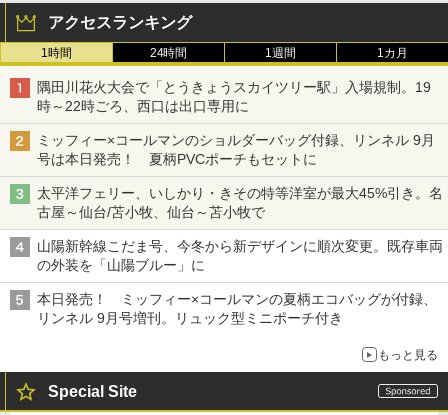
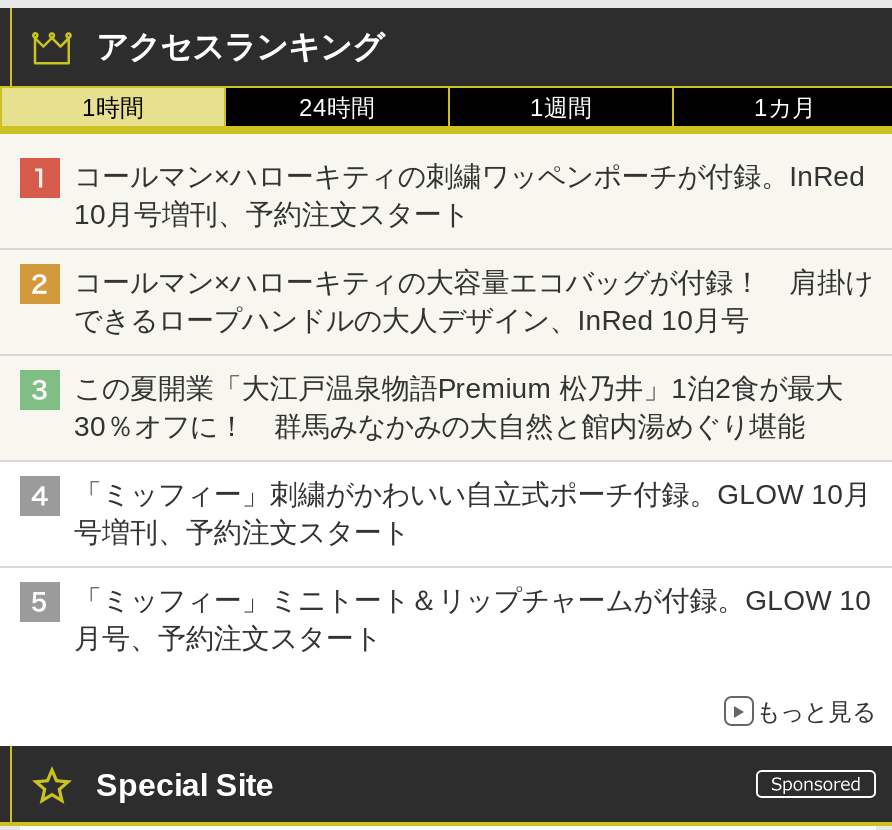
- 隅田川花火大会で「とうきょうスカイツリー駅」入場規制。19
- 時～22時ごろ、西口は出口専用に
+ コールマン×ハローキティの刺繍ワッペンポーチが付録。InRed
+ 10月号増刊、予約注文スタート

- ミッフィー×コールマンのショルダーバッグ付録、リンネル 9月
- 号は本日発売！ 夏柄PVCポーチもセットに
+ コールマン×ハローキティの大容量エコバッグが付録！ 肩掛け
+ できるロープハンドルの大人デザイン、InRed 10月号

- 太平洋フェリー、いしかり・きその特等洋室が最大45%引き。名
- 古屋～仙台/苫小牧、仙台～苫小牧で
+ この夏開業「大江戸温泉物語Premium 松乃井」1泊2食が最大
+ 30％オフに！ 群馬みなかみの大自然と館内湯めぐり堪能

- 山陽新幹線こだま号、今冬から新デザインに順次変更。既存車両
- の外装を「山陽ブルー」に
+ 「ミッフィー」刺繍がかわいい自立式ポーチ付録。GLOW 10月
+ 号増刊、予約注文スタート

- 本日発売！ ミッフィー×コールマンの夏柄エコバッグが付録、
- リンネル 9月号増刊。リュック型ミニポーチ付き
+ 「ミッフィー」ミニトート＆リップチャームが付録。GLOW 10
+ 月号、予約注文スタート
